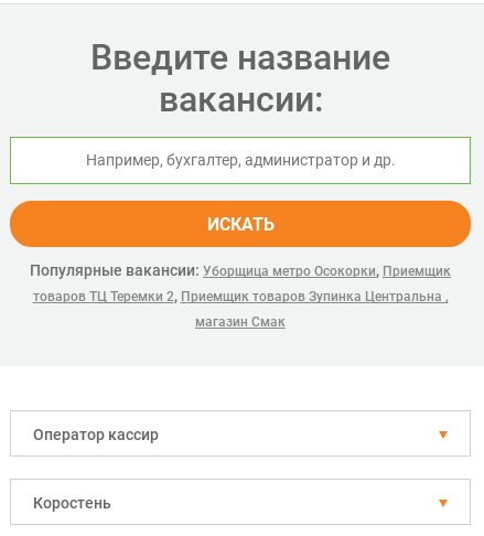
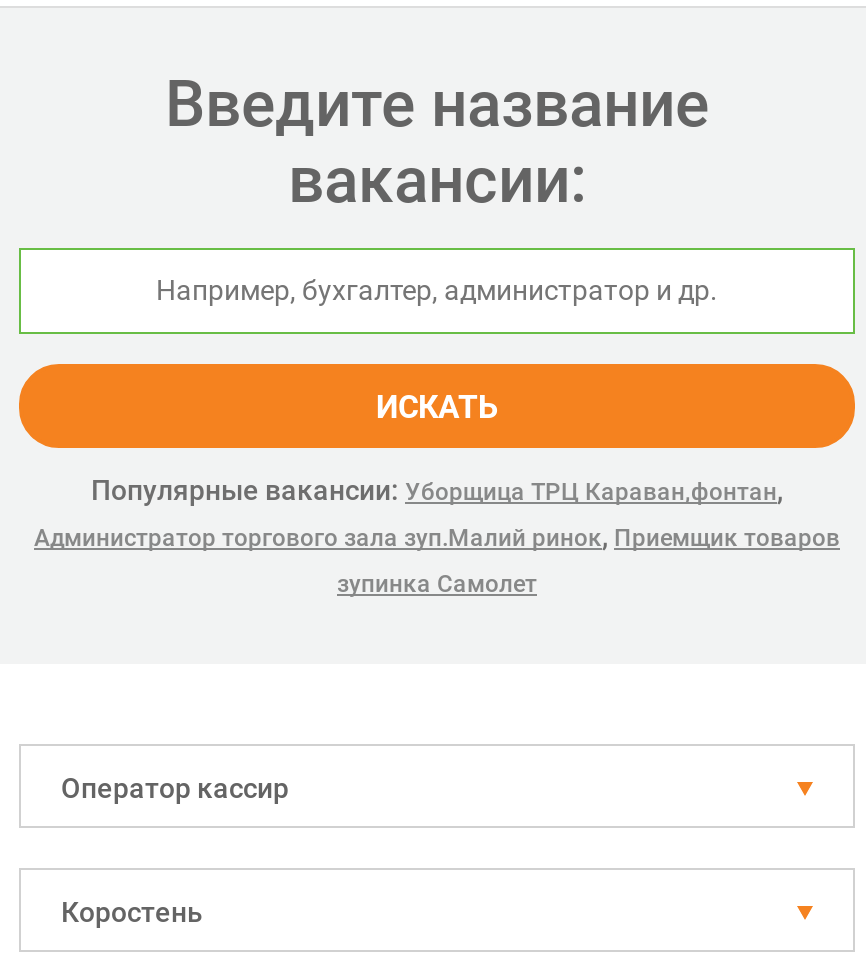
- Популярные вакансии: Уборщица метро Осокорки, Приемщик
- товаров ТЦ Теремки 2, Приемщик товаров Зупинка Центральна ,
+ Популярные вакансии: Уборщица ТРЦ Караван,фонтан,
+ Администратор торгового зала зуп.Малий ринок, Приемщик товаров

- магазин Смак
+ зупинка Самолет
